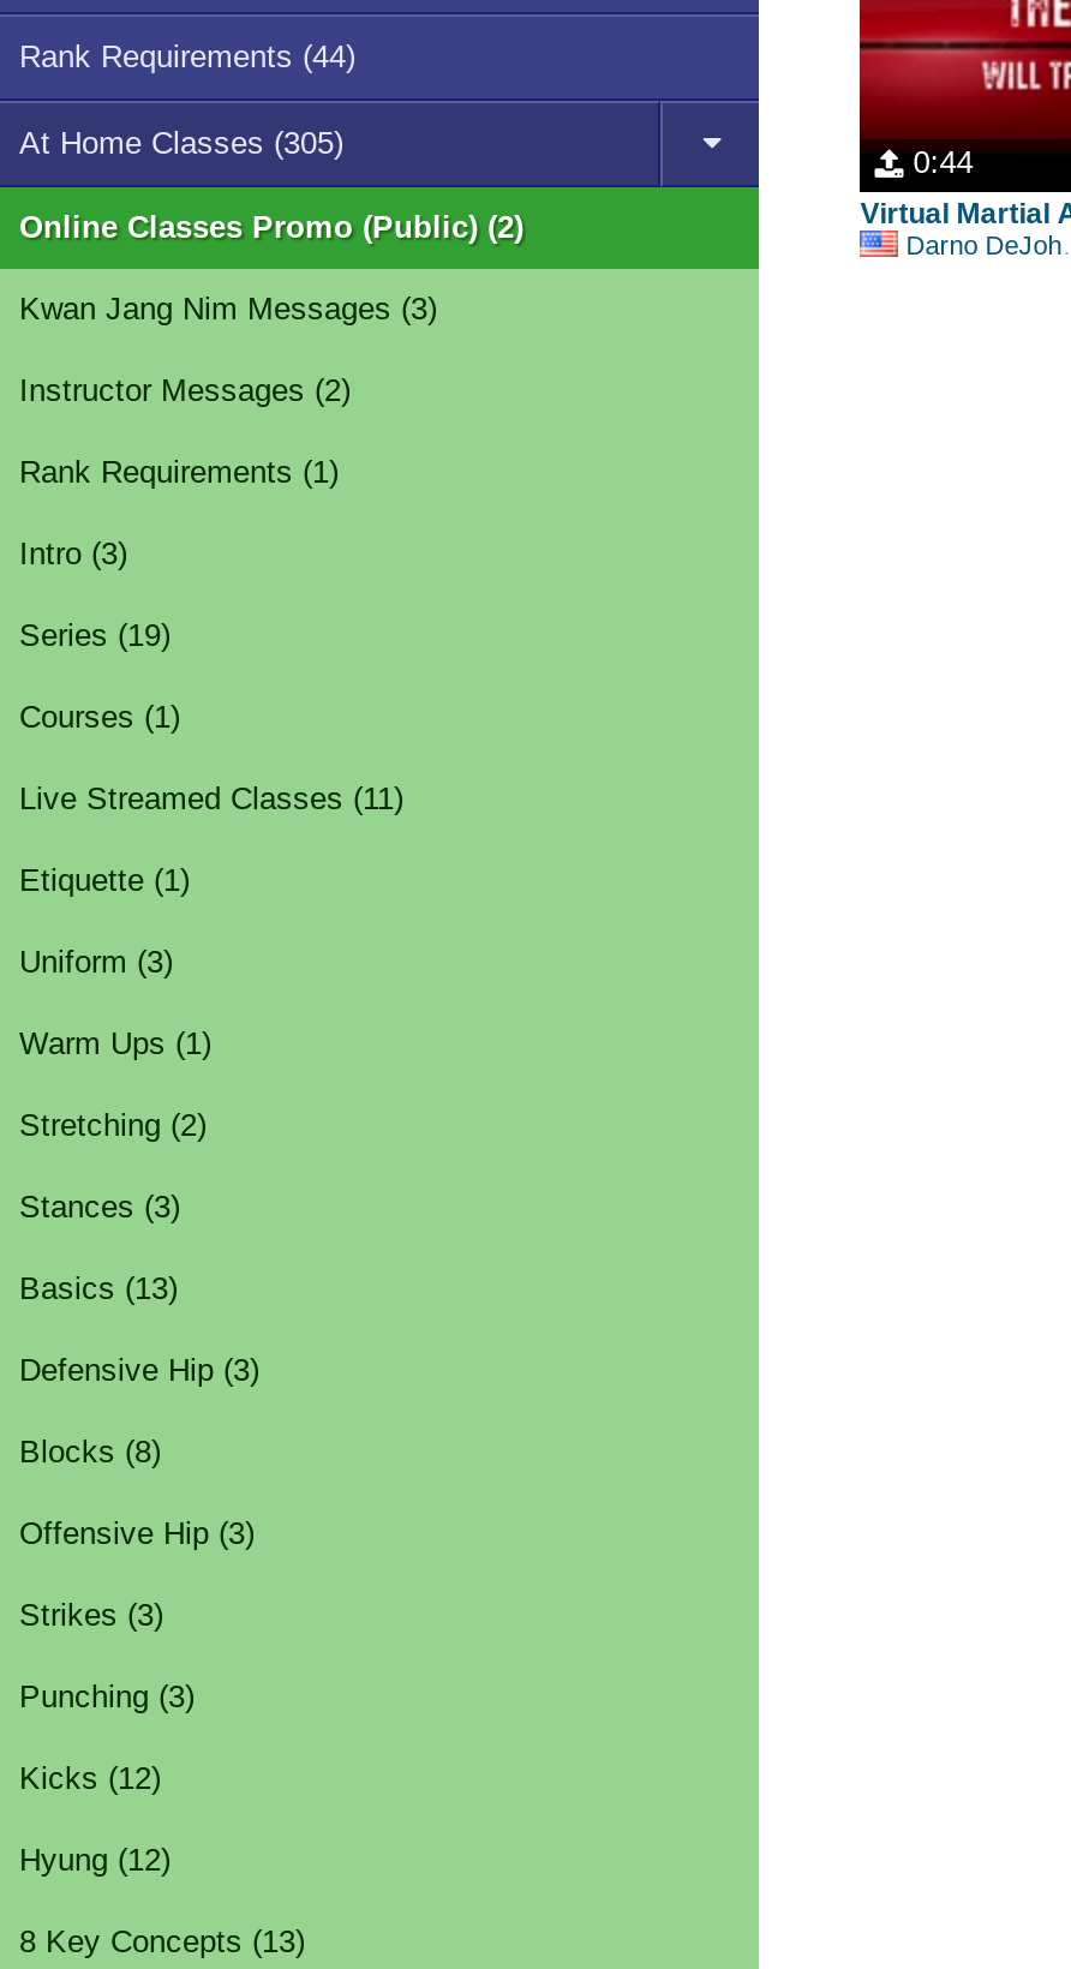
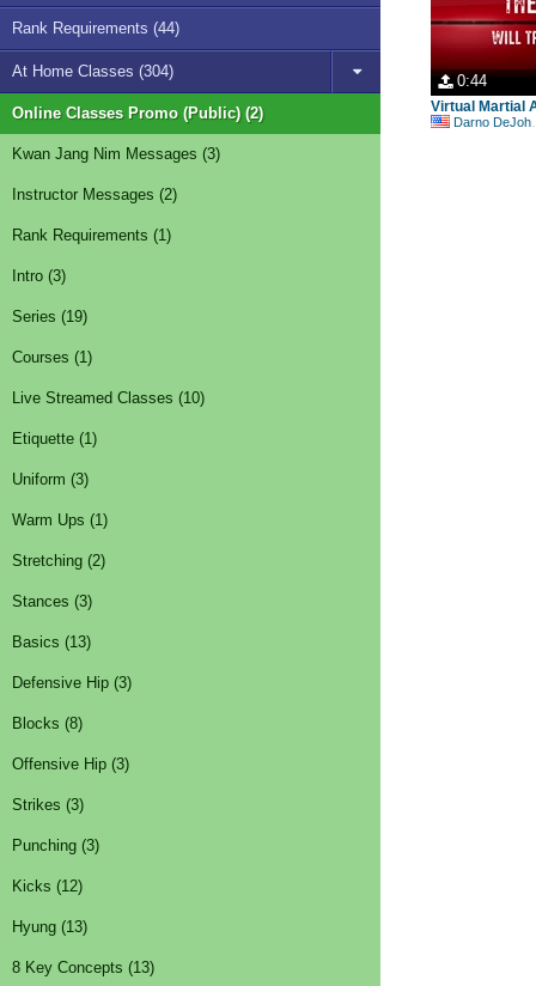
- At Home Classes (305)
+ At Home Classes (304)

- Live Streamed Classes (11)
+ Live Streamed Classes (10)

- Hyung (12)
+ Hyung (13)
